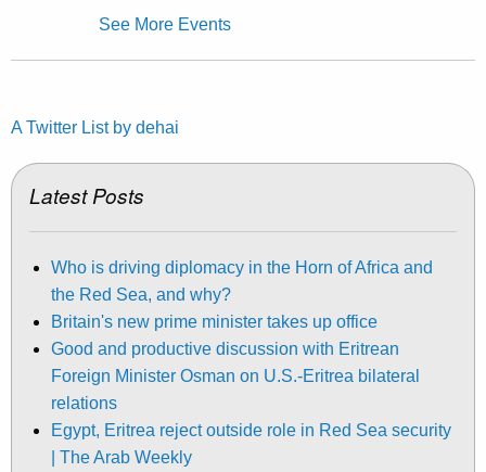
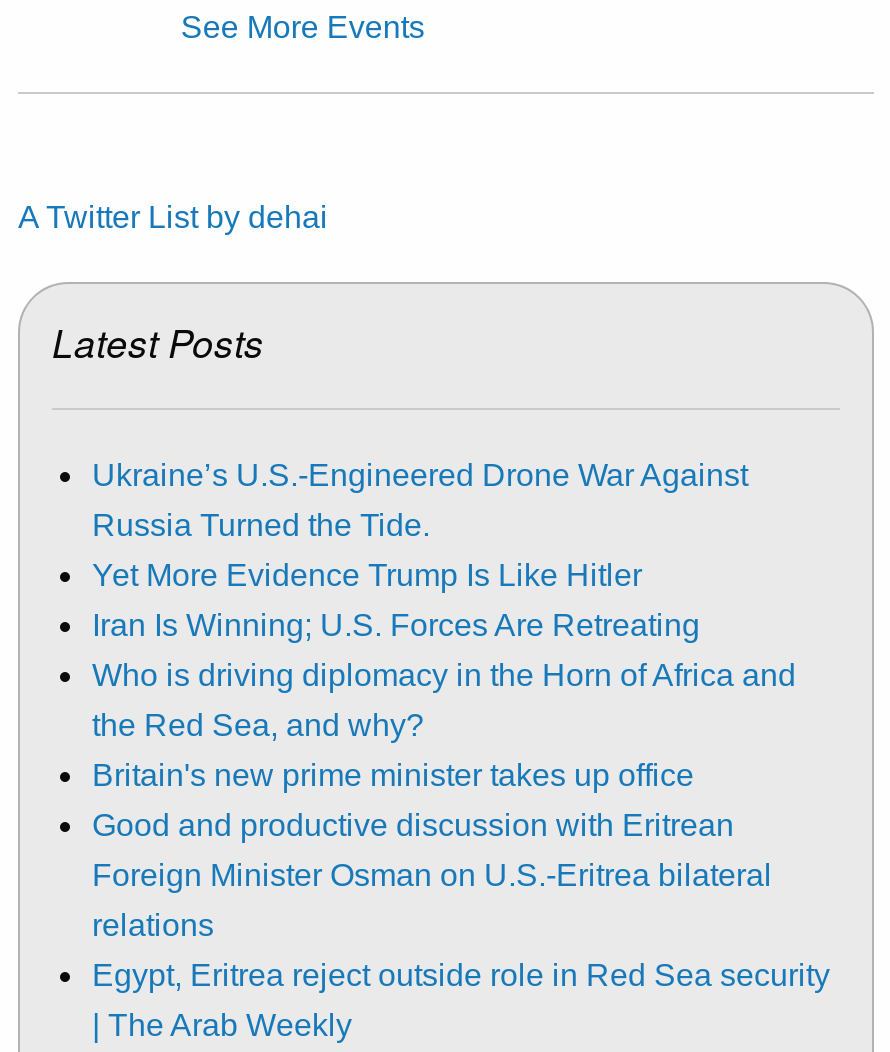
+ Ukraine’s U.S.-Engineered Drone War Against
+ Russia Turned the Tide.
+ Yet More Evidence Trump Is Like Hitler
+ Iran Is Winning; U.S. Forces Are Retreating
